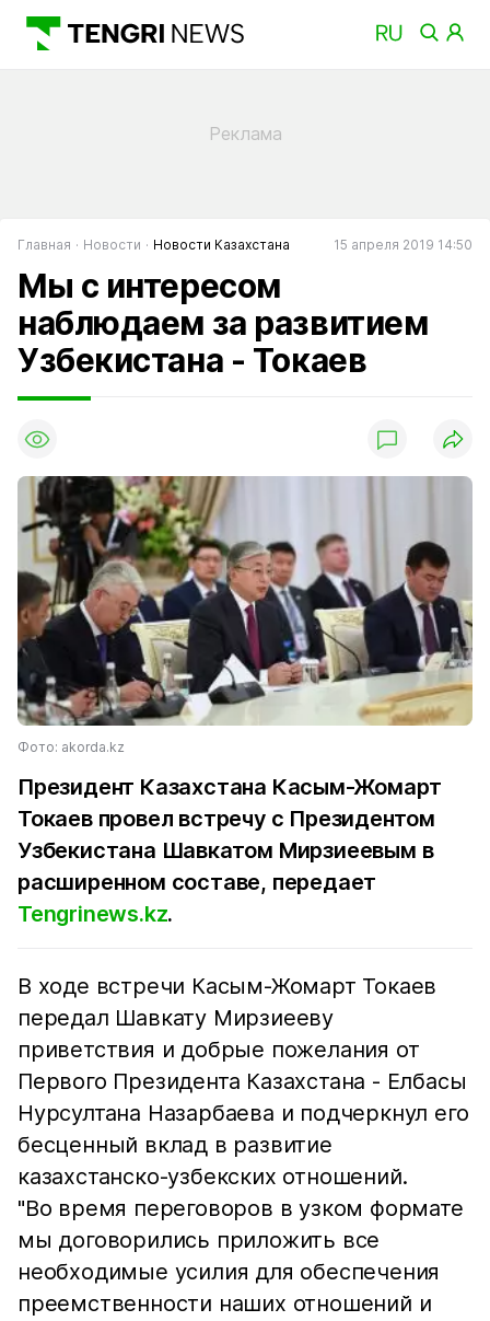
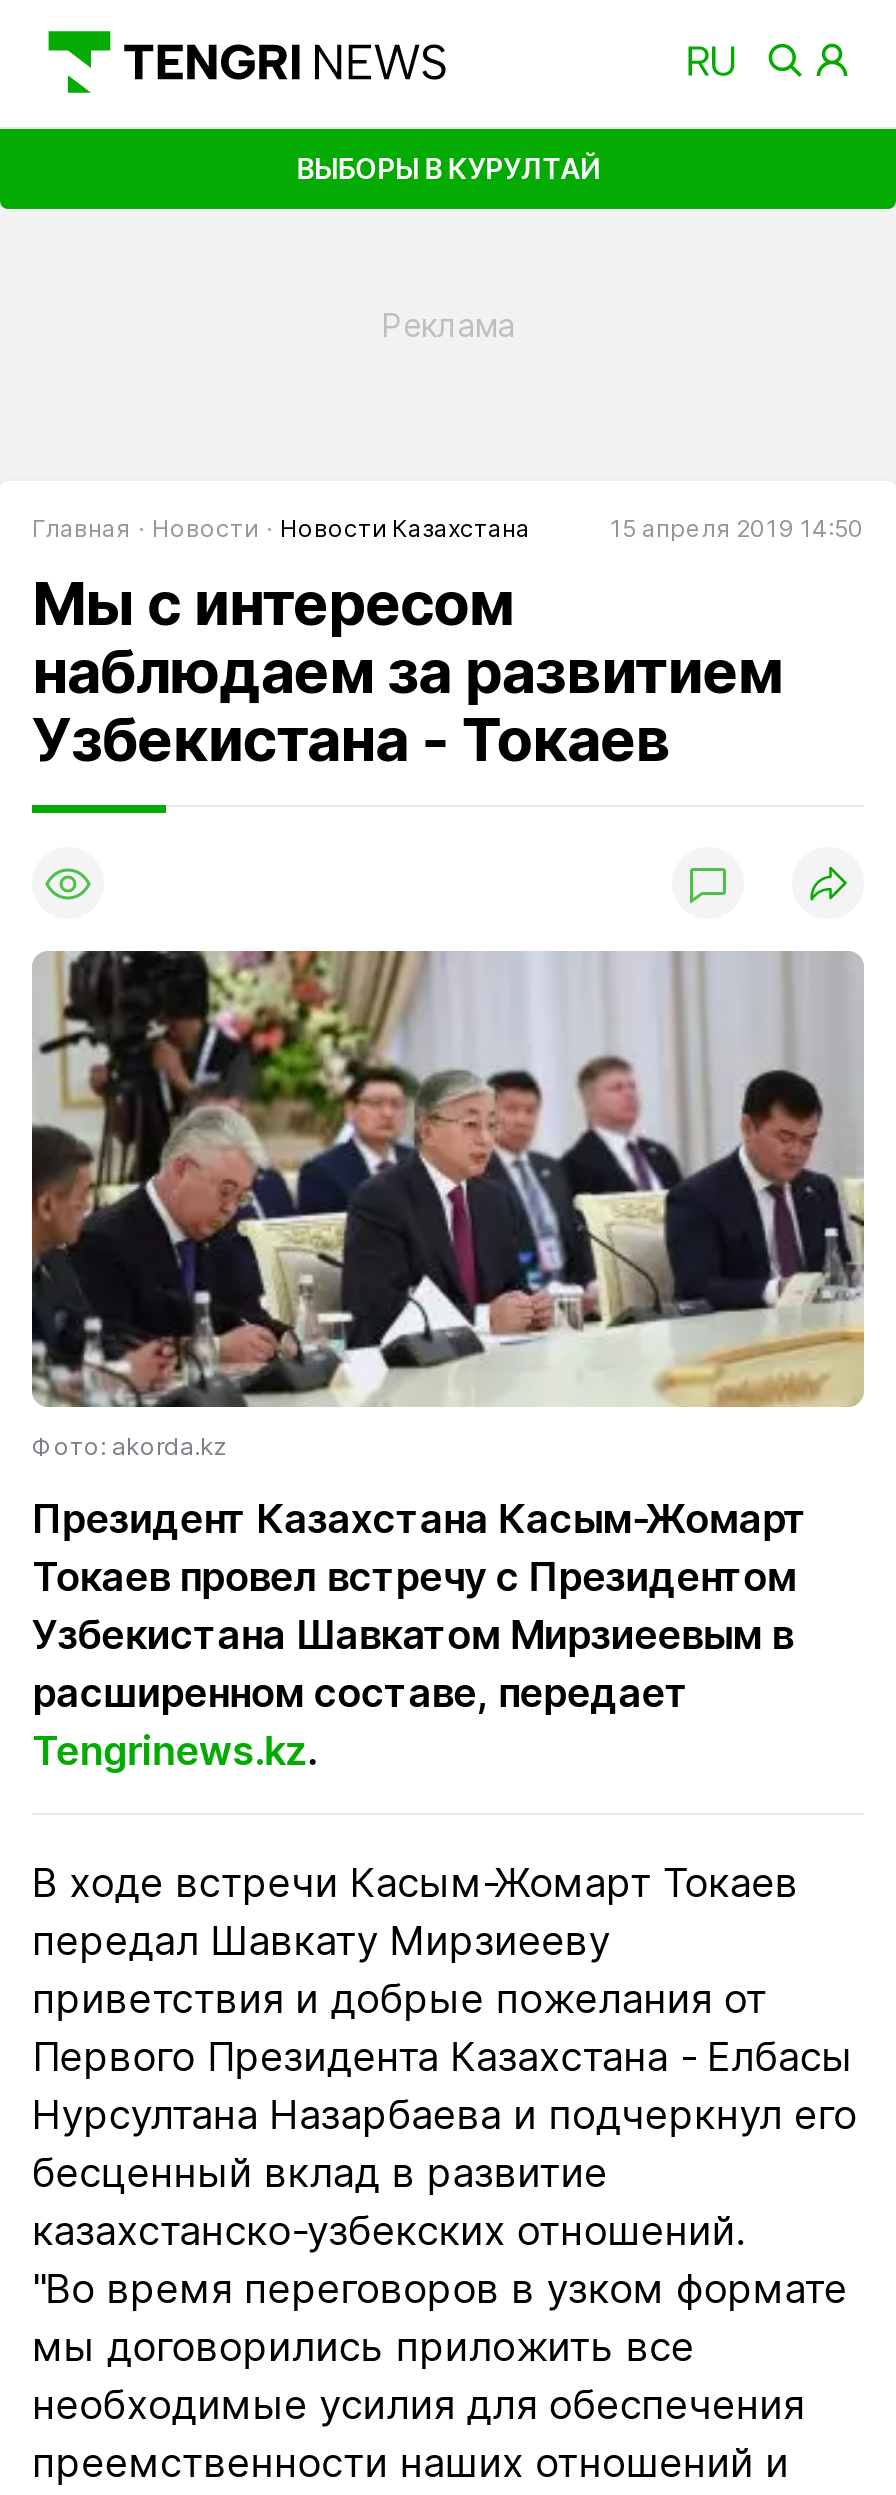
+ ВЫБОРЫ В КУРУЛТАЙ
